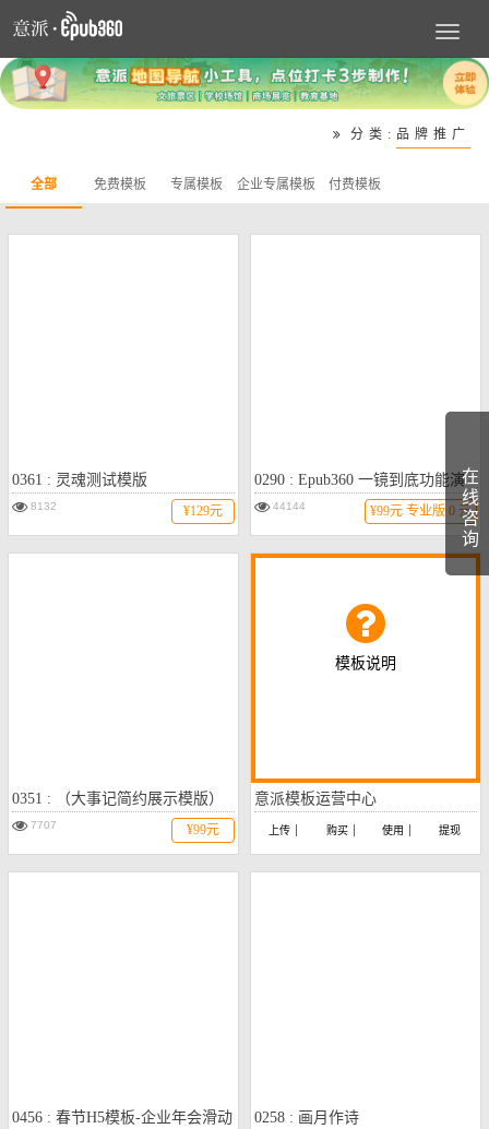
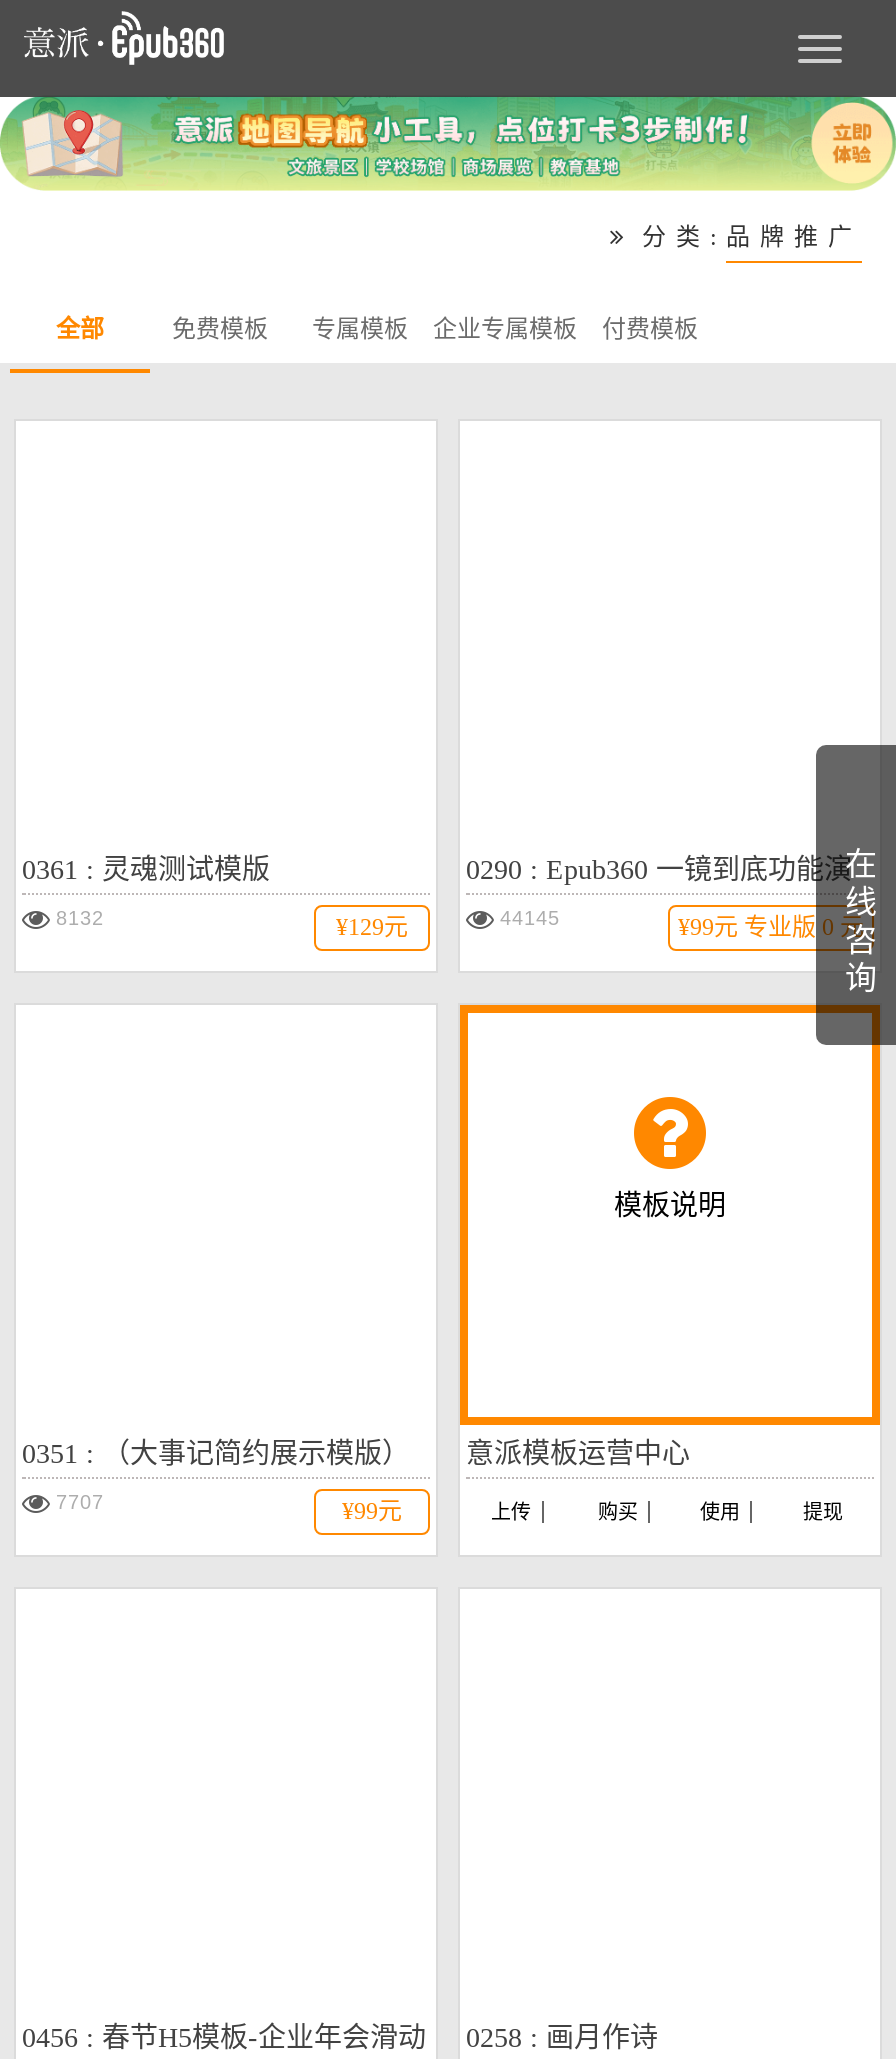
- 44144
+ 44145
